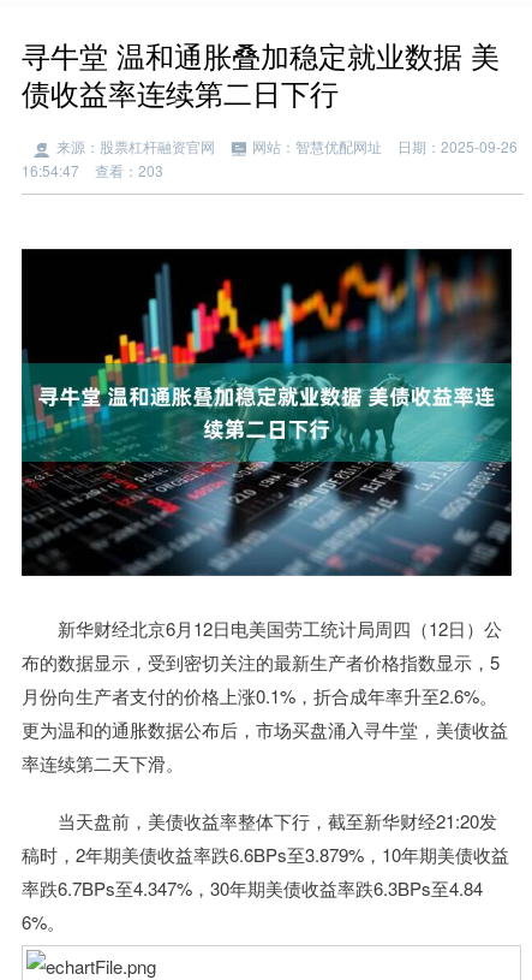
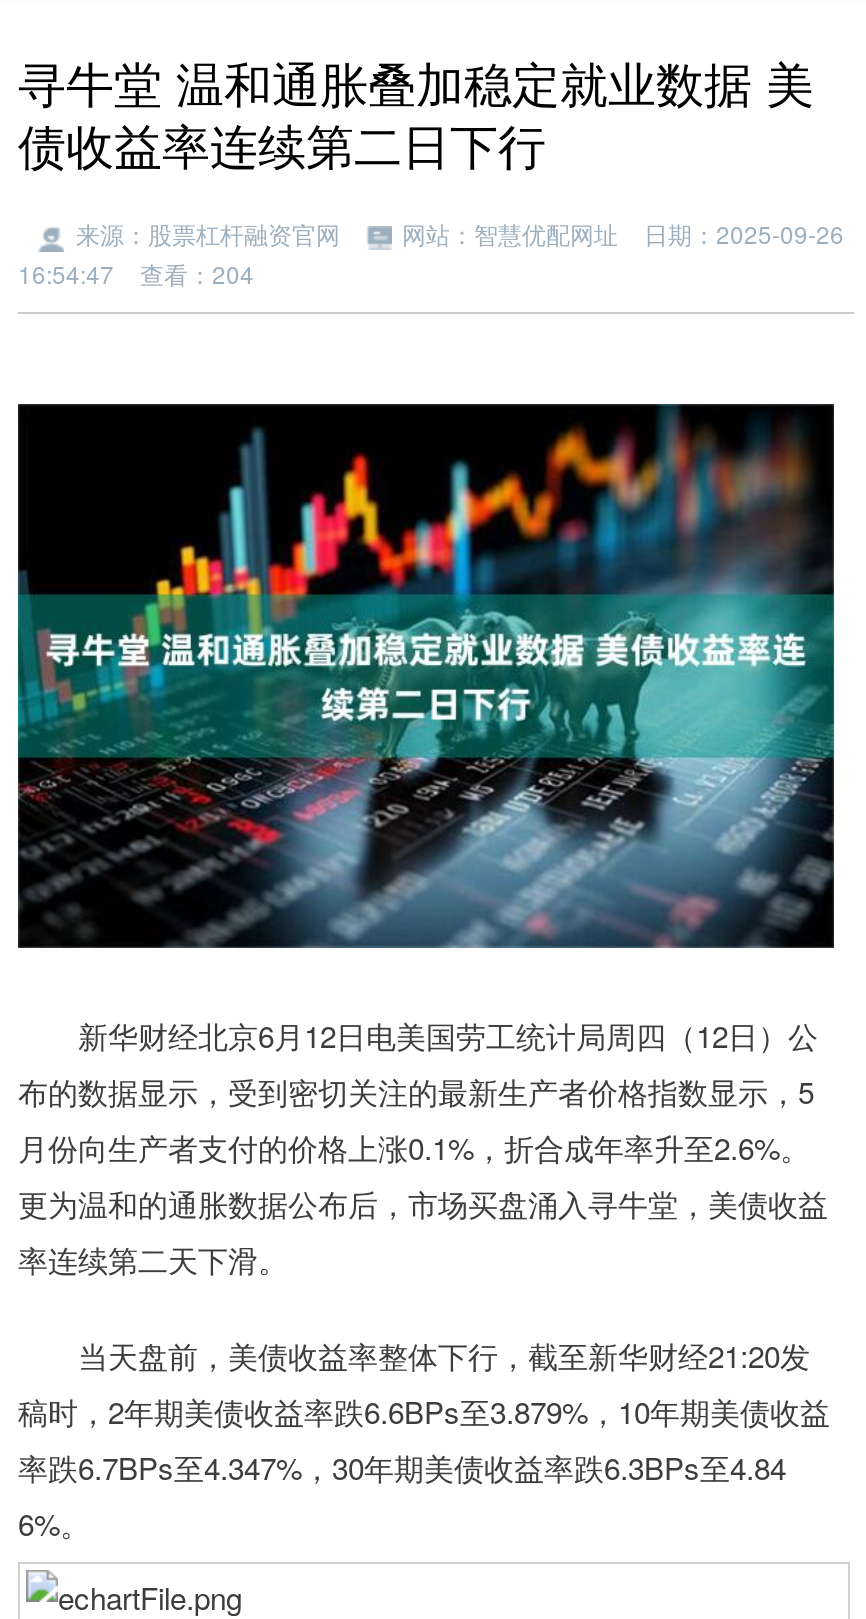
- 16:54:47 查看：203
+ 16:54:47 查看：204
